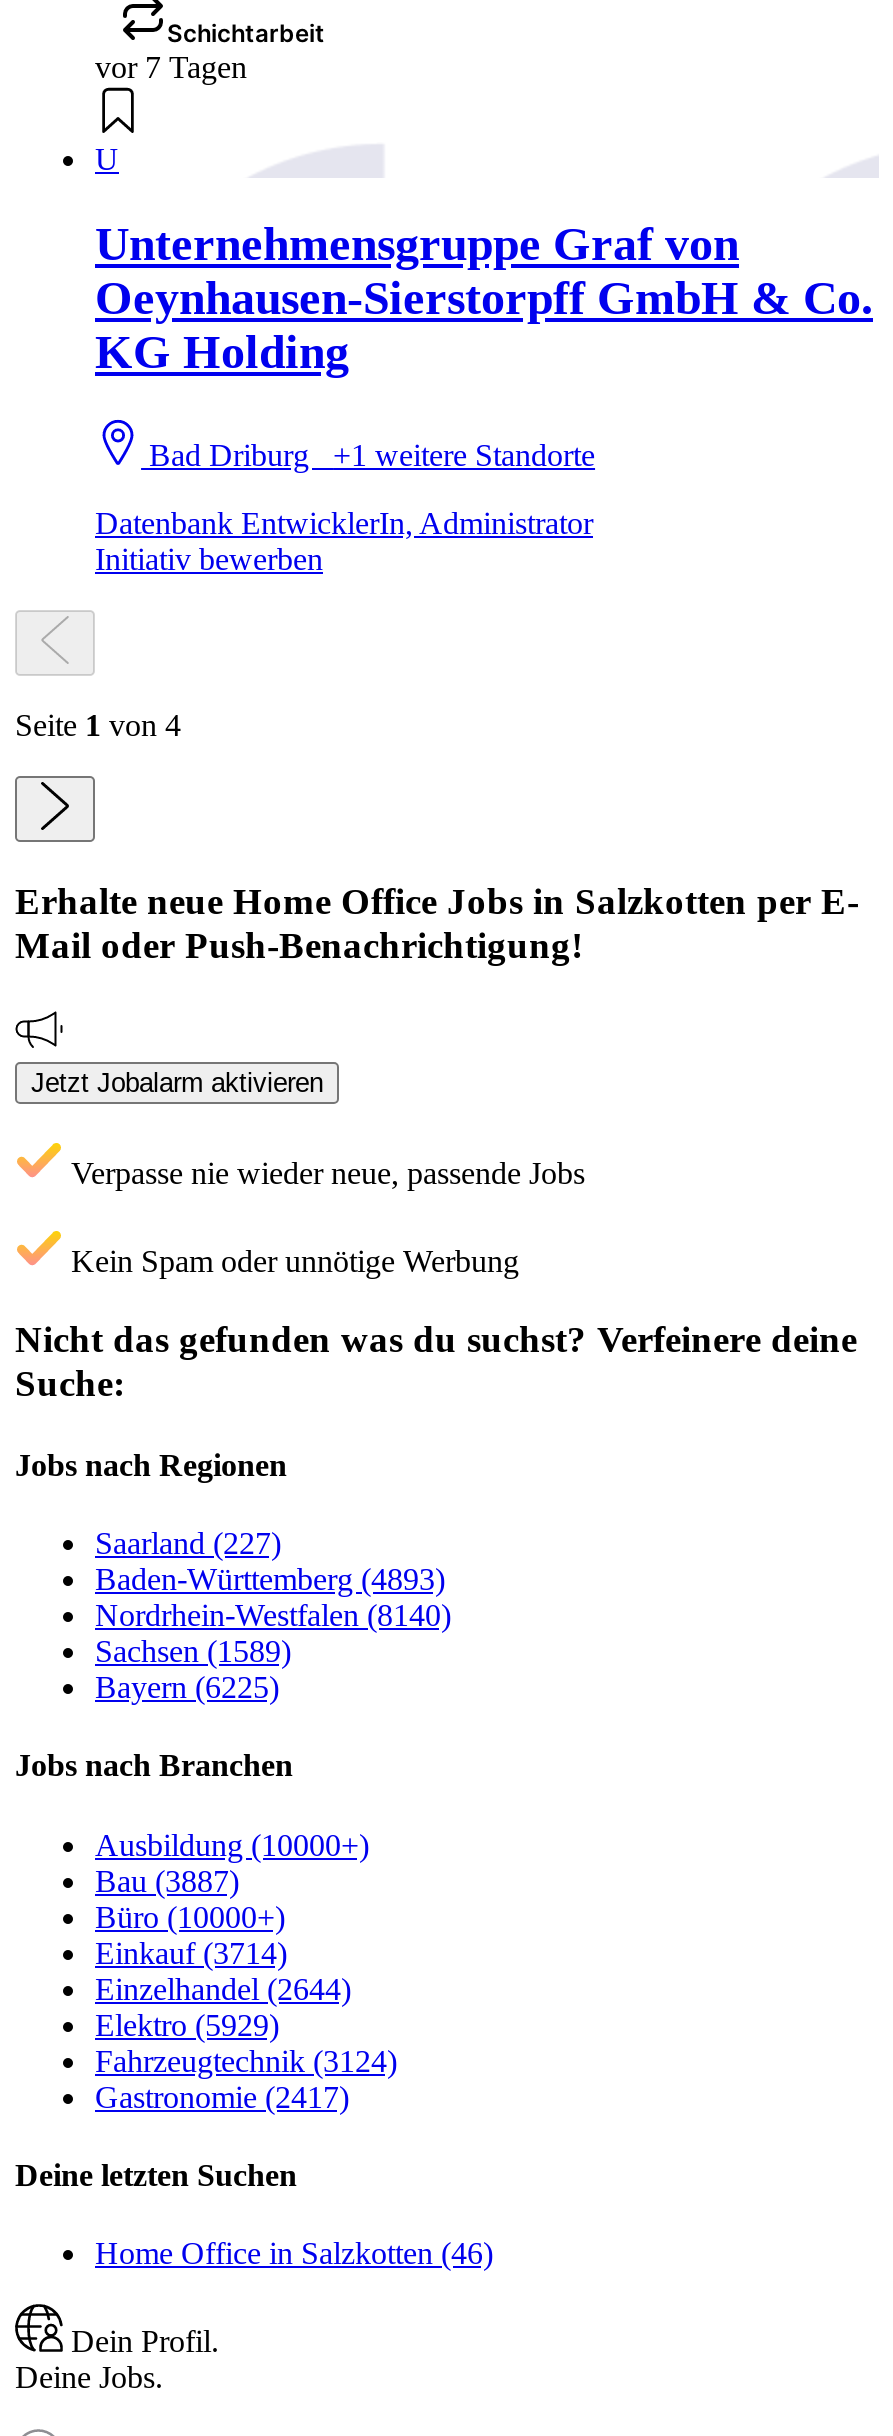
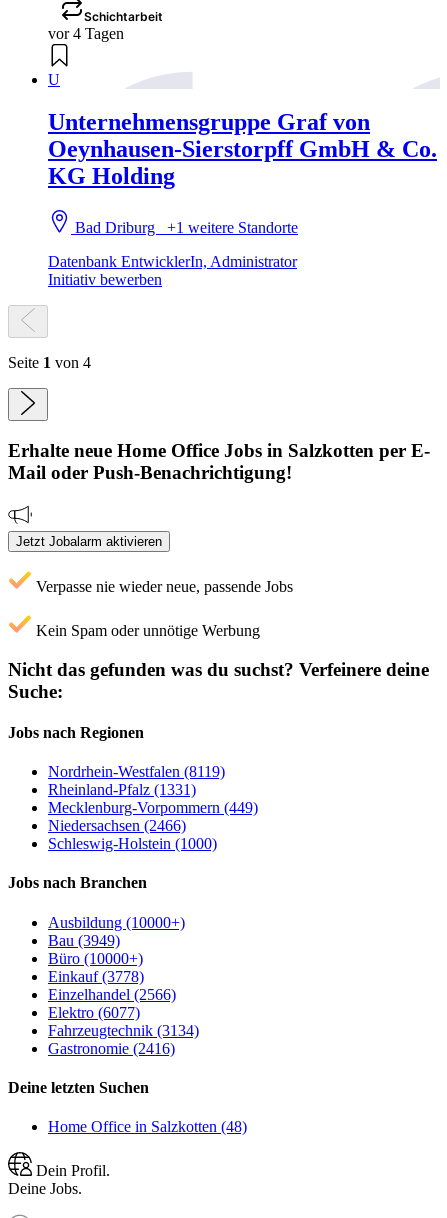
- vor 7 Tagen
+ vor 4 Tagen

- Saarland (227)
- Baden-Württemberg (4893)
- Nordrhein-Westfalen (8140)
- Sachsen (1589)
- Bayern (6225)
+ Nordrhein-Westfalen (8119)
+ Rheinland-Pfalz (1331)
+ Mecklenburg-Vorpommern (449)
+ Niedersachsen (2466)
+ Schleswig-Holstein (1000)

- Bau (3887)
+ Bau (3949)

- Einkauf (3714)
+ Einkauf (3778)

- Einzelhandel (2644)
+ Einzelhandel (2566)

- Elektro (5929)
+ Elektro (6077)

- Fahrzeugtechnik (3124)
+ Fahrzeugtechnik (3134)

- Gastronomie (2417)
+ Gastronomie (2416)

- Home Office in Salzkotten (46)
+ Home Office in Salzkotten (48)
